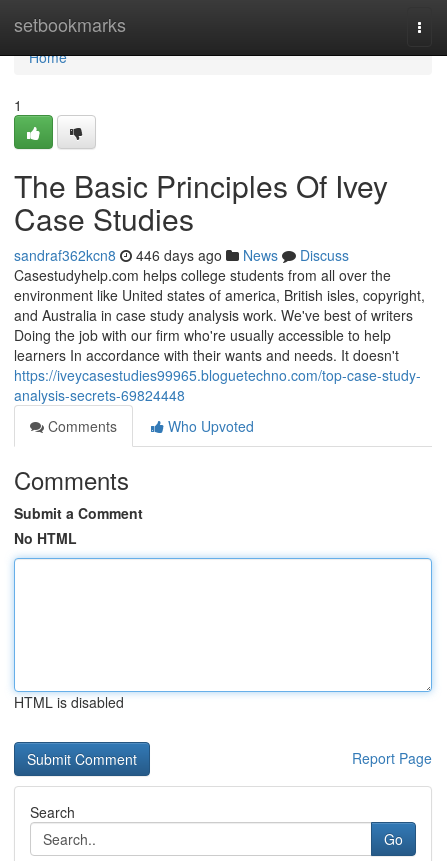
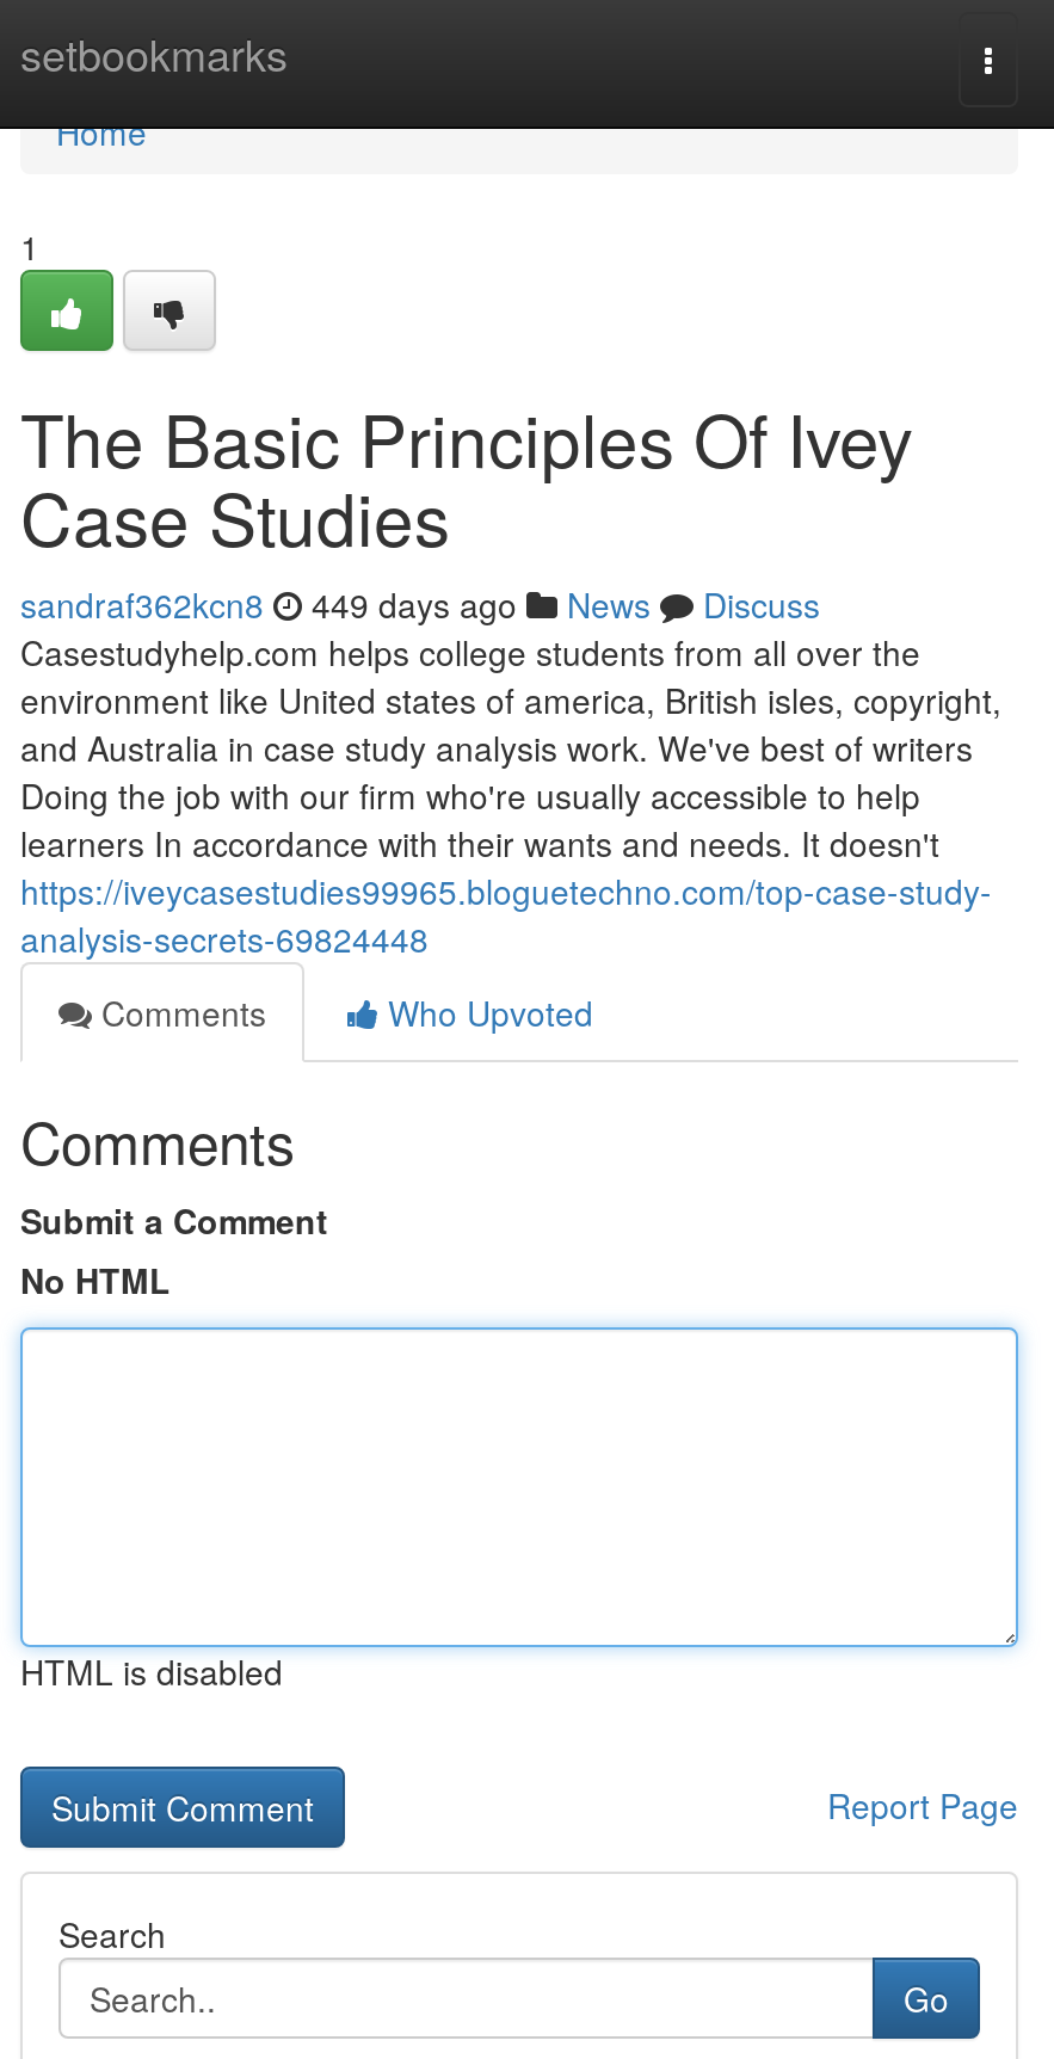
- sandraf362kcn8 446 days ago News Discuss
+ sandraf362kcn8 449 days ago News Discuss
